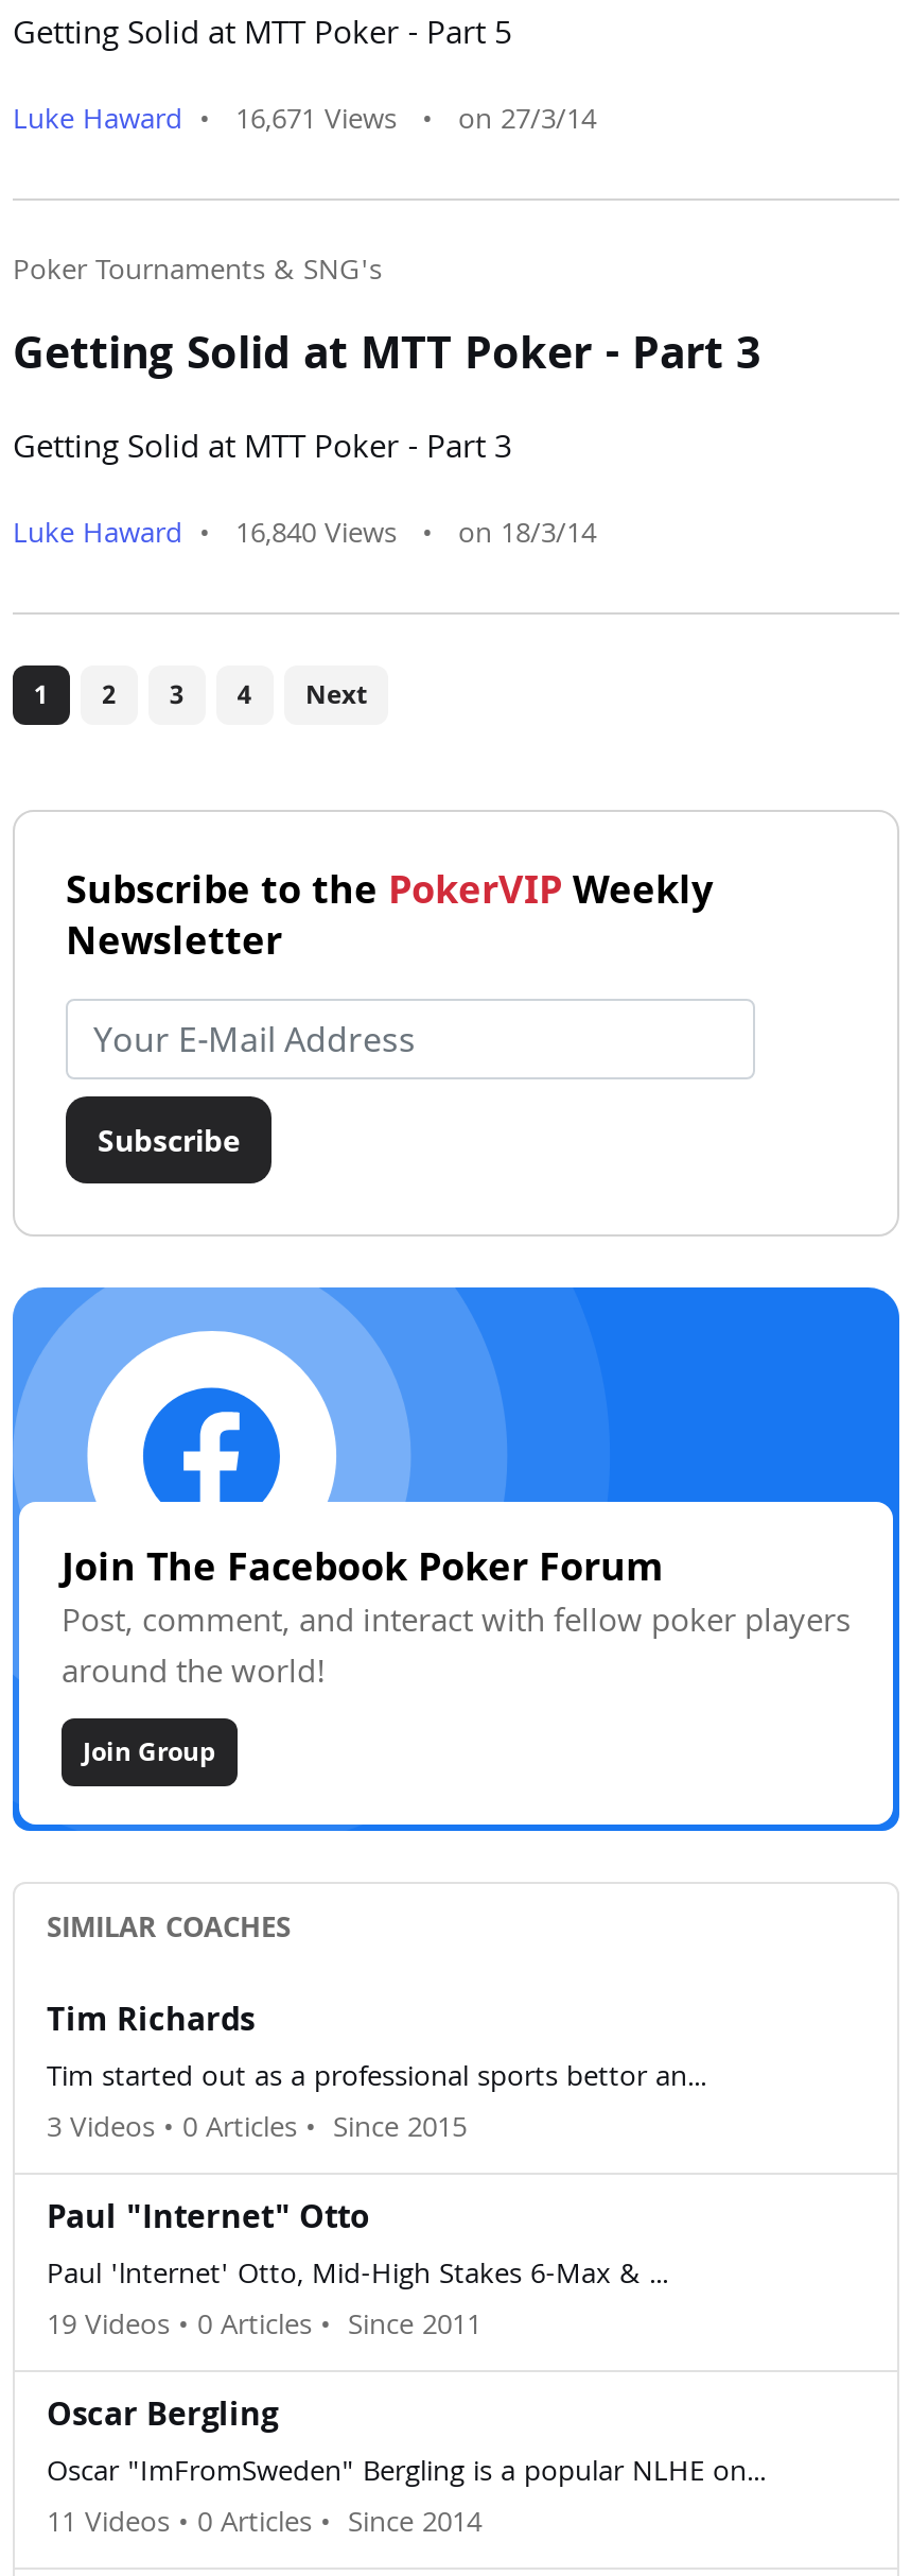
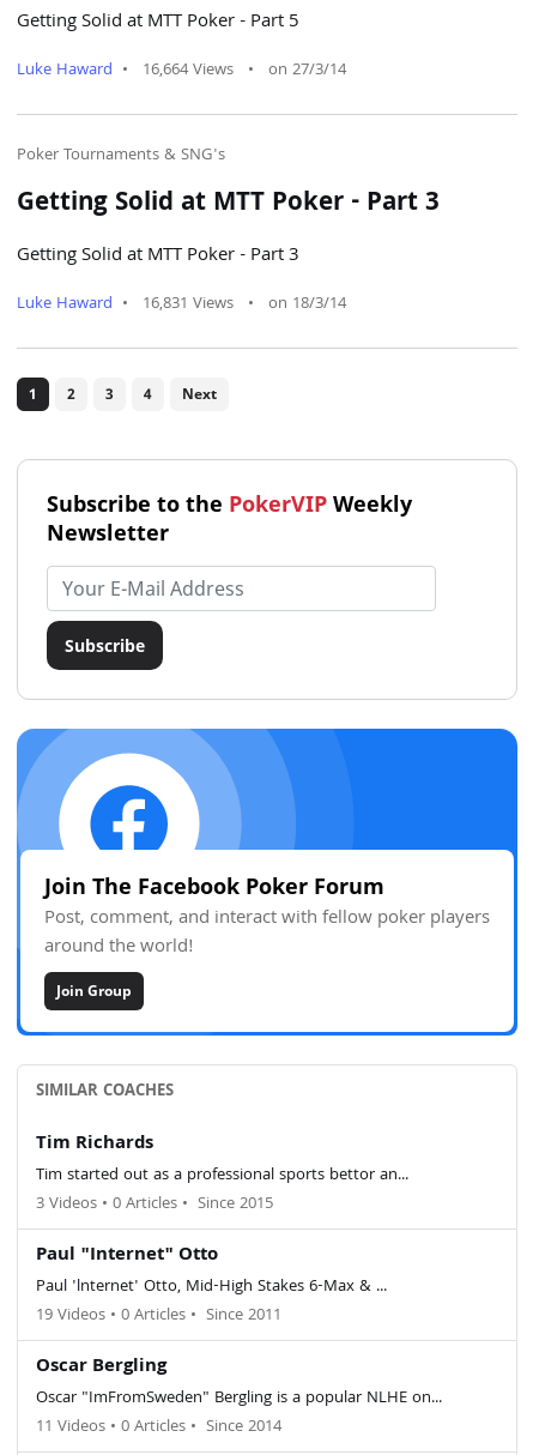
- Luke Haward • 16,671 Views • on 27/3/14
+ Luke Haward • 16,664 Views • on 27/3/14

- Luke Haward • 16,840 Views • on 18/3/14
+ Luke Haward • 16,831 Views • on 18/3/14
